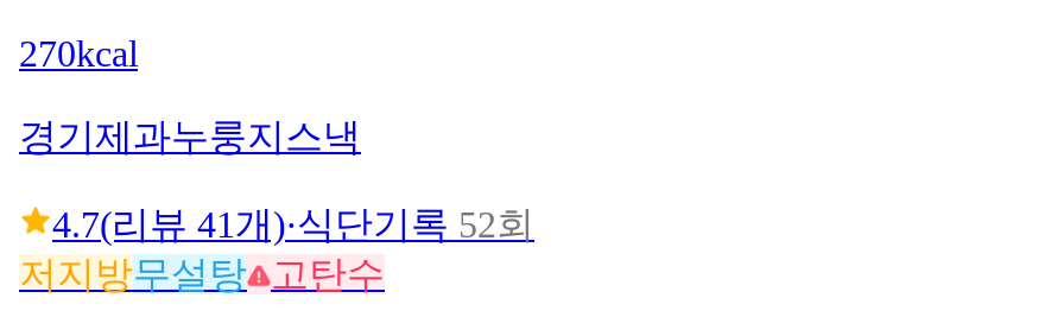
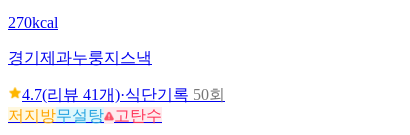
- 4.7(리뷰 41 개)·식단기록 52회
+ 4.7(리뷰 41 개)·식단기록 50회
